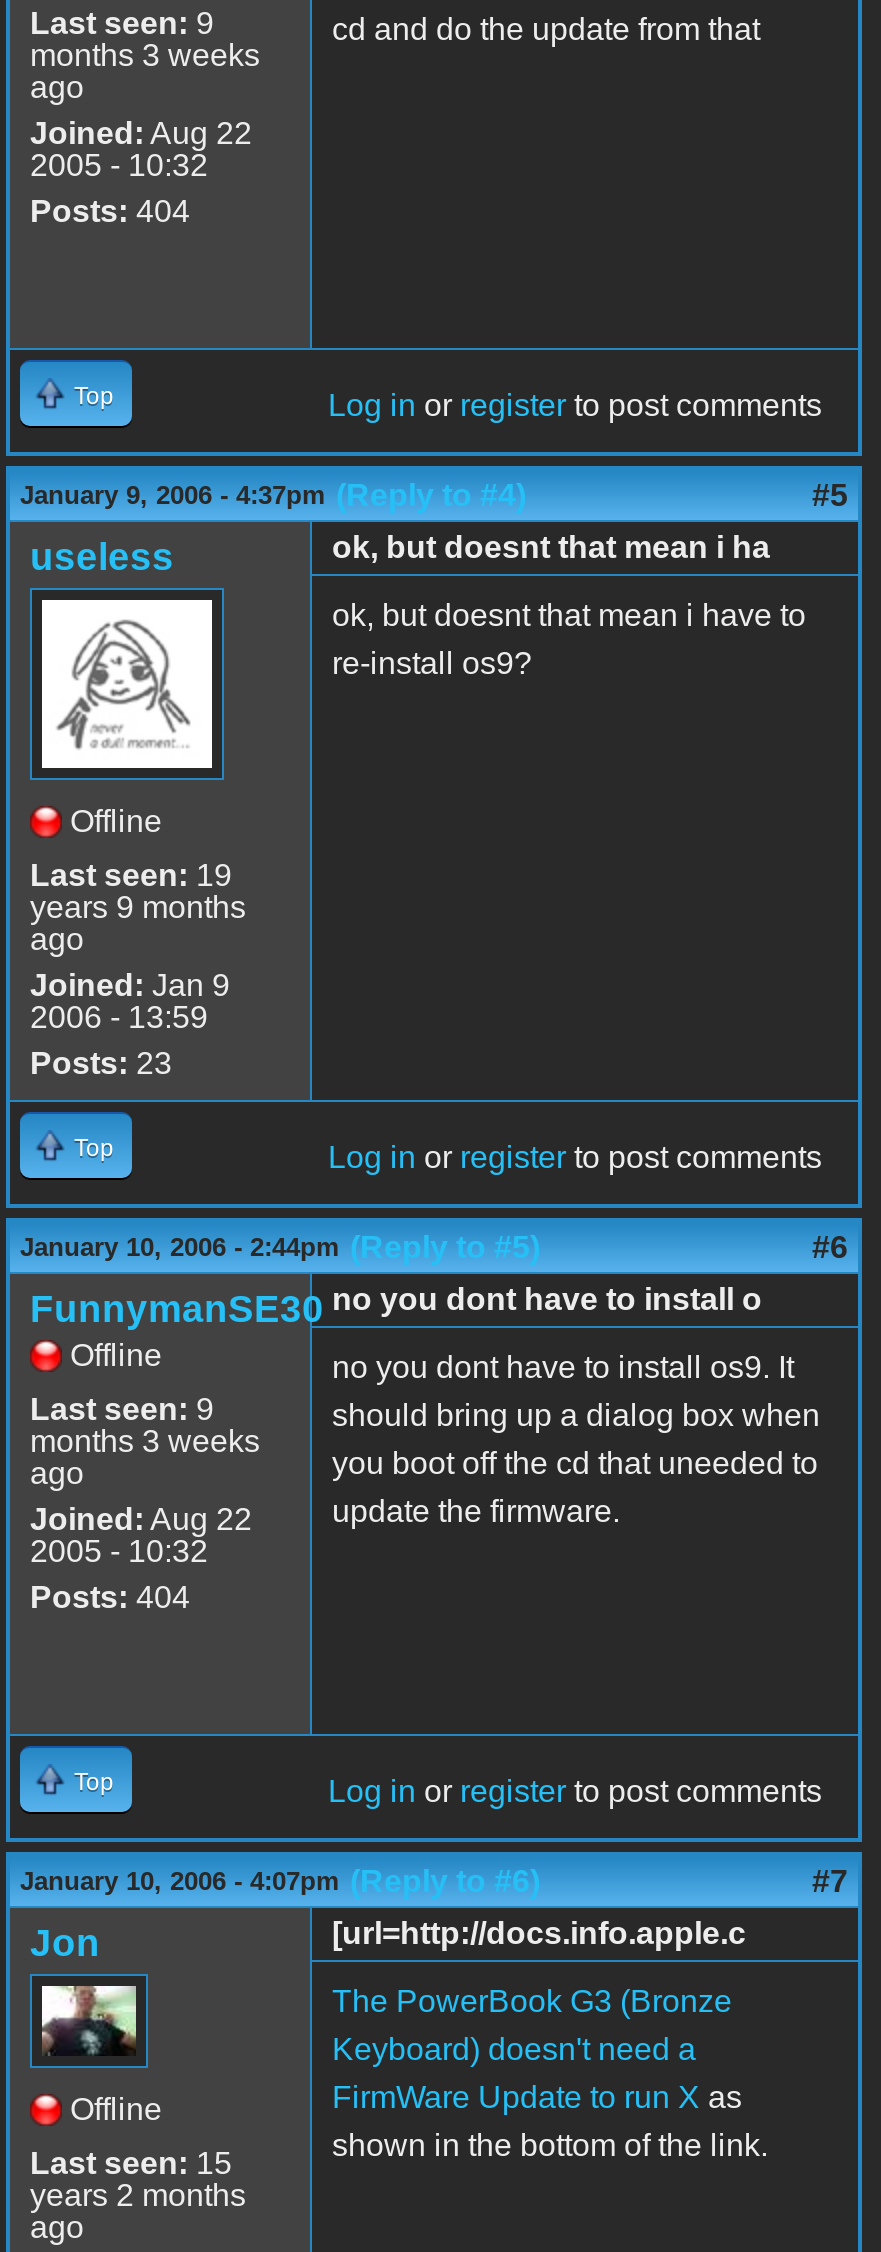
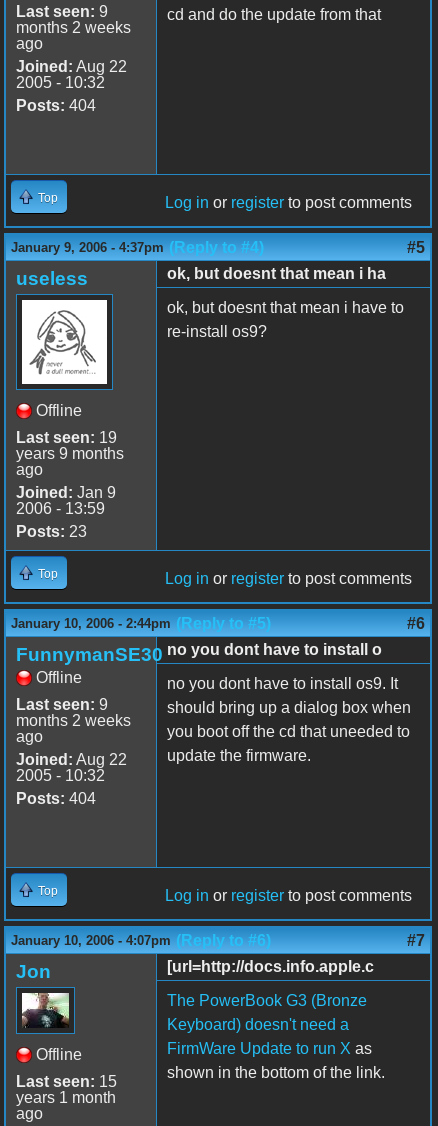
- months 3 weeks
+ months 2 weeks

- months 3 weeks
+ months 2 weeks

- years 2 months
+ years 1 month
